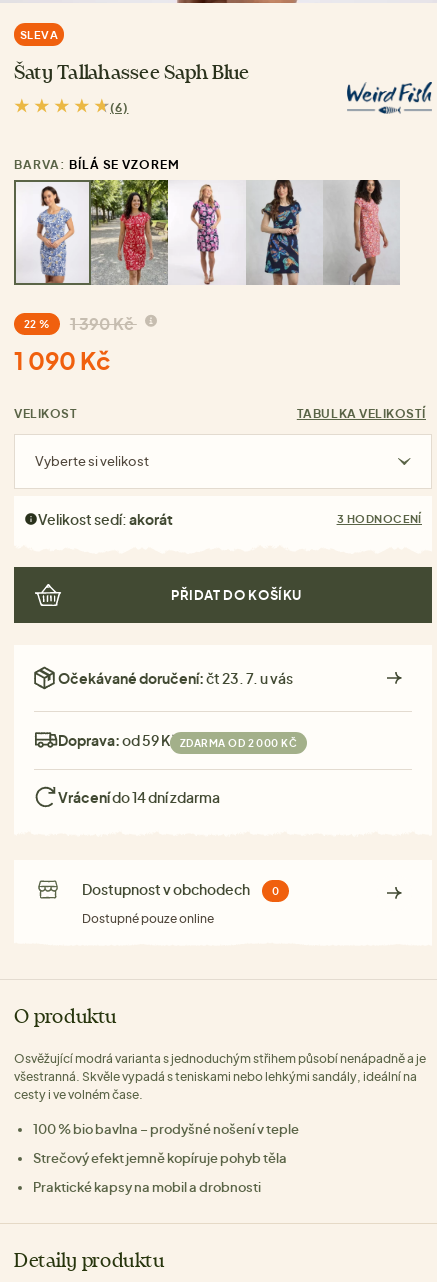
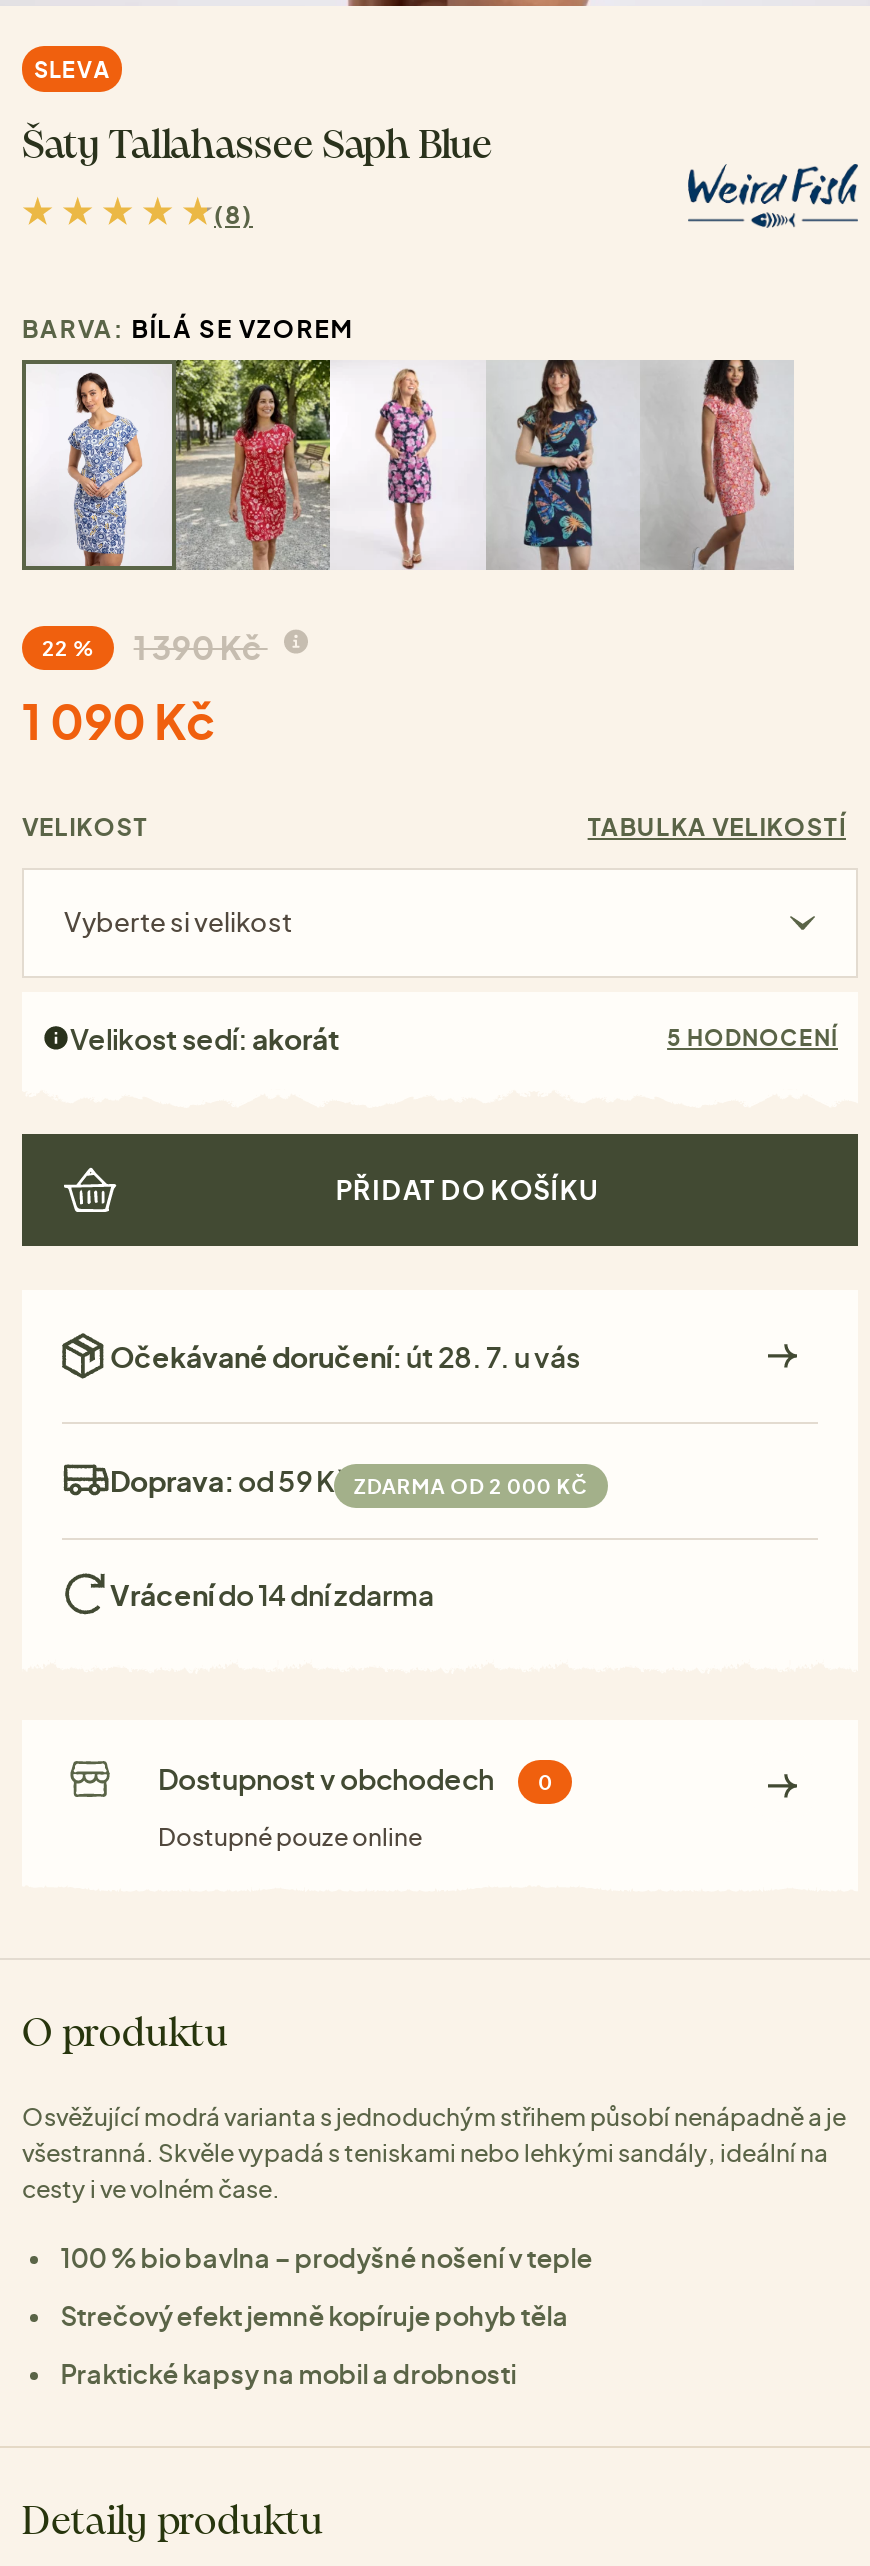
- (6)
+ (8)

- 3 HODNOCENÍ
+ 5 HODNOCENÍ

- Očekávané doručení: čt 23. 7. u vás
+ Očekávané doručení: út 28. 7. u vás
